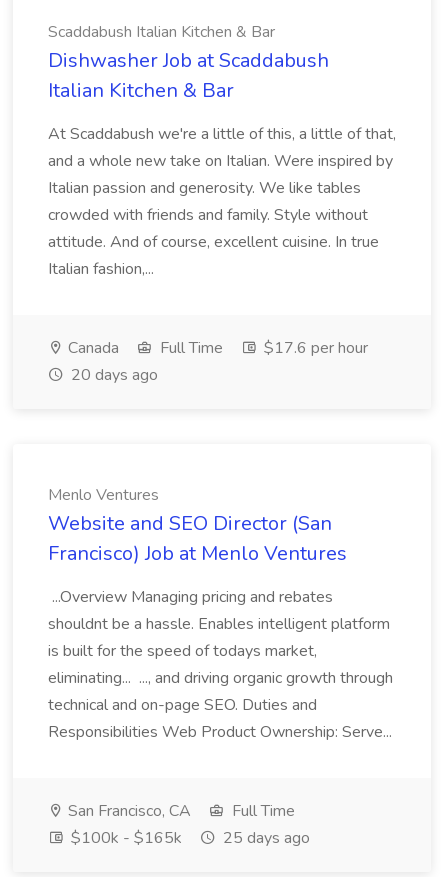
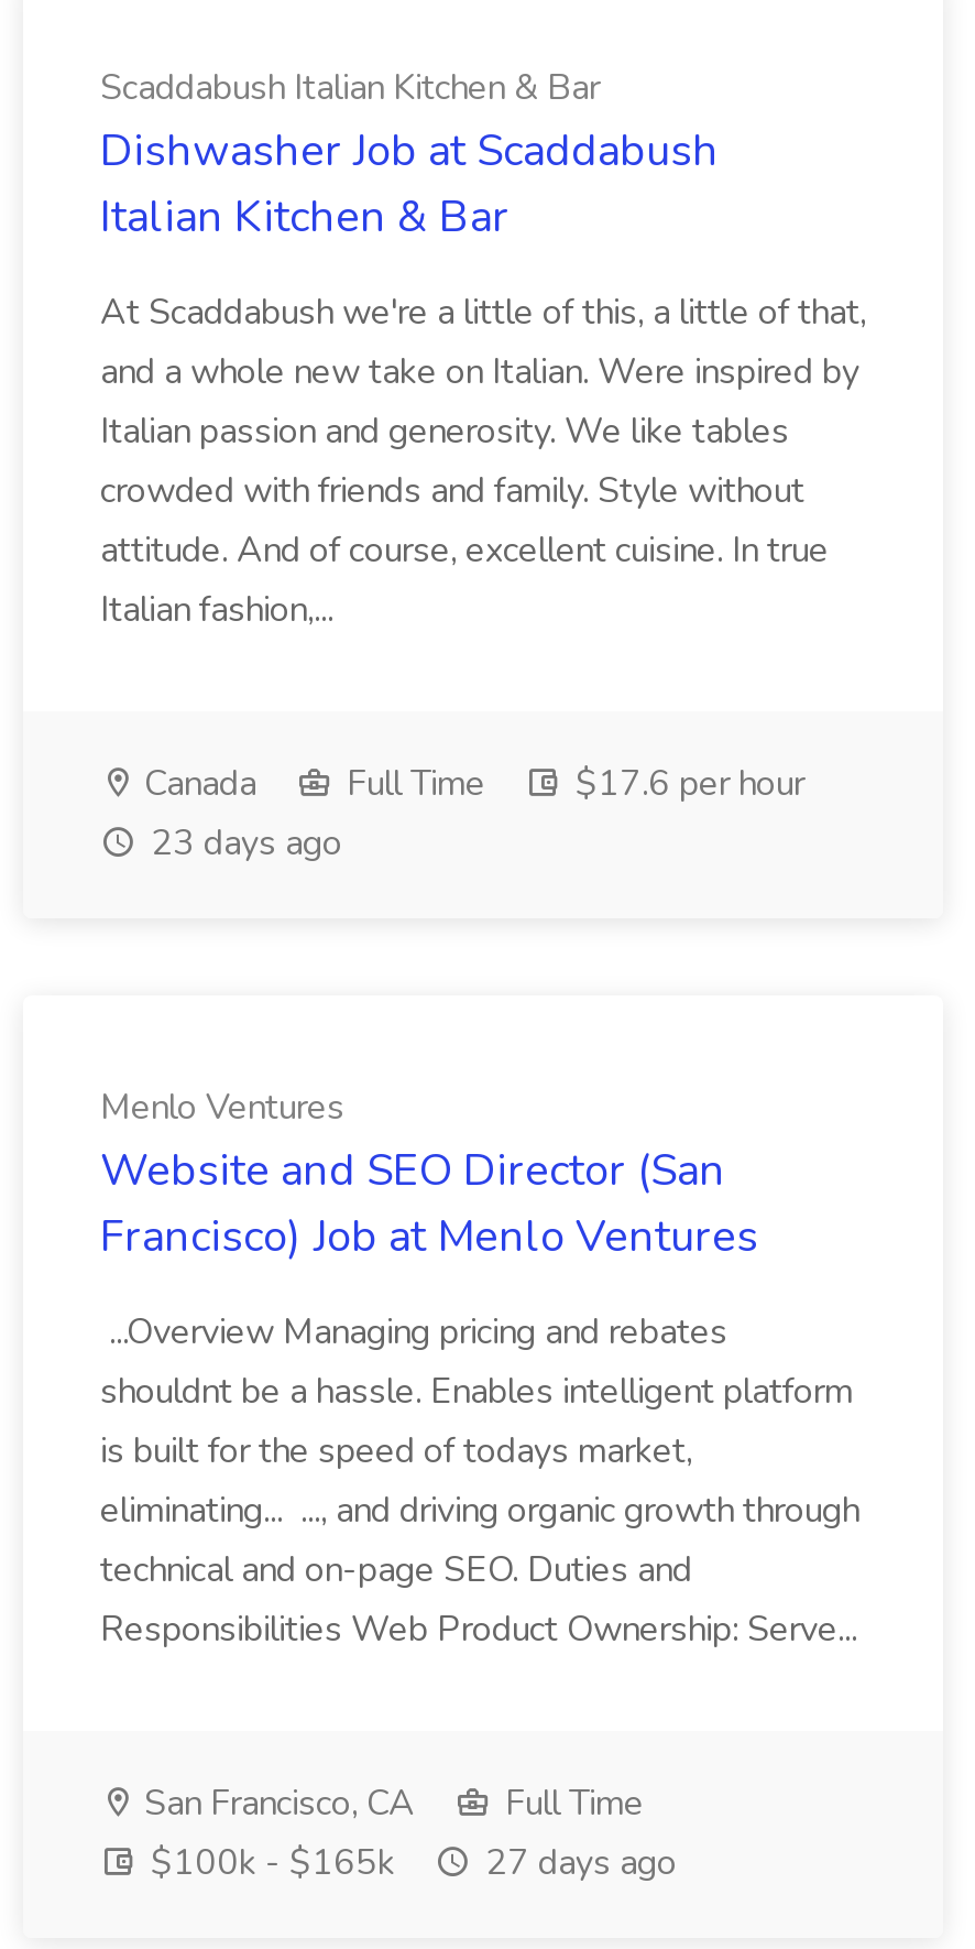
- 20 days ago
+ 23 days ago

- $100k - $165k 25 days ago
+ $100k - $165k 27 days ago
